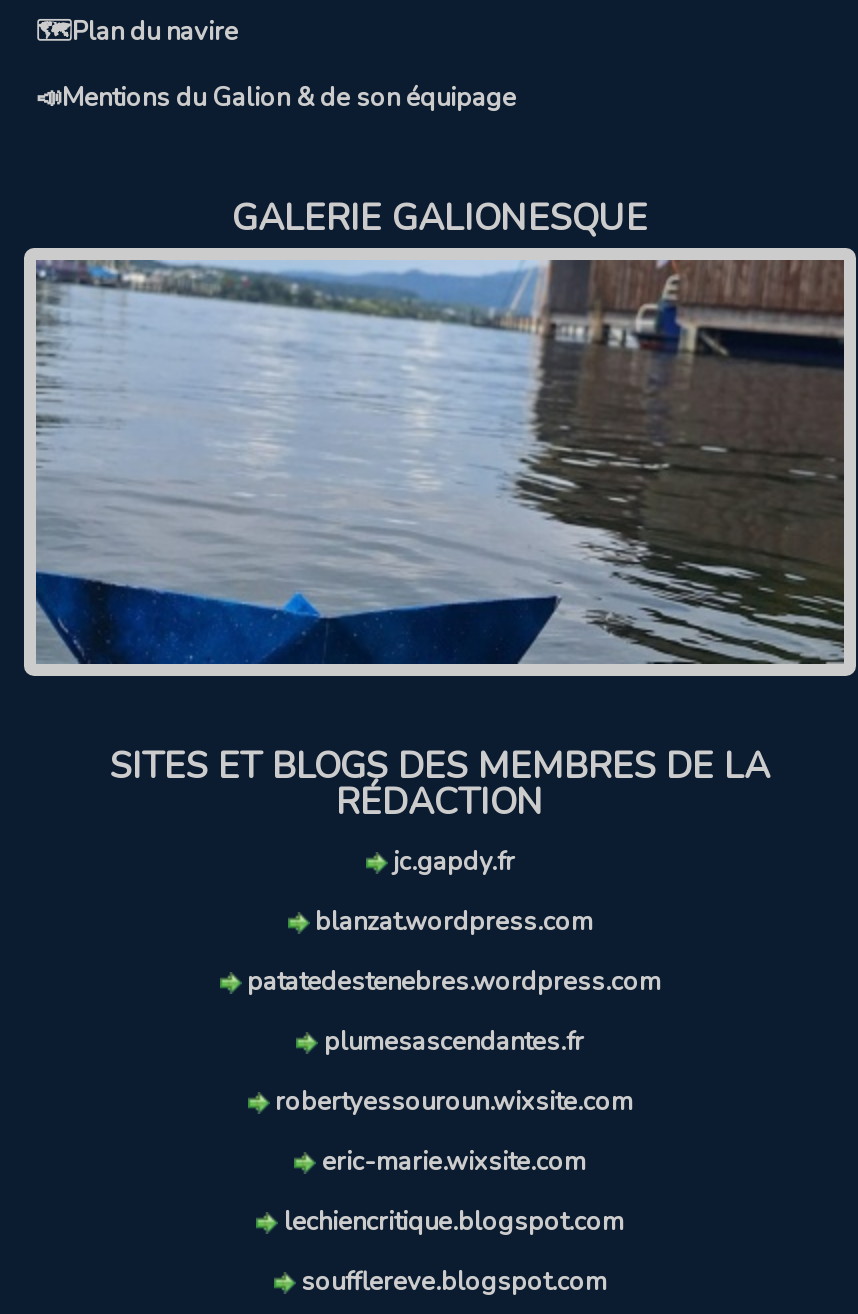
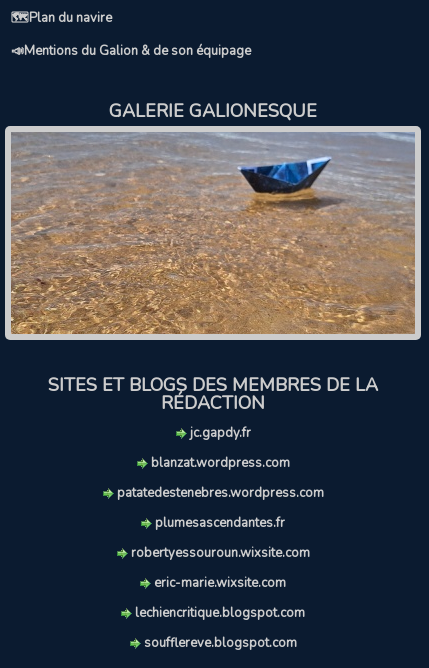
- [image]
+ [image]
